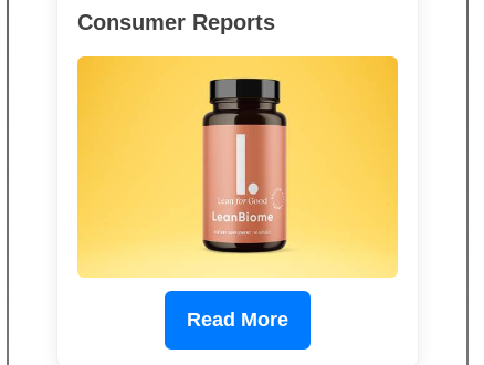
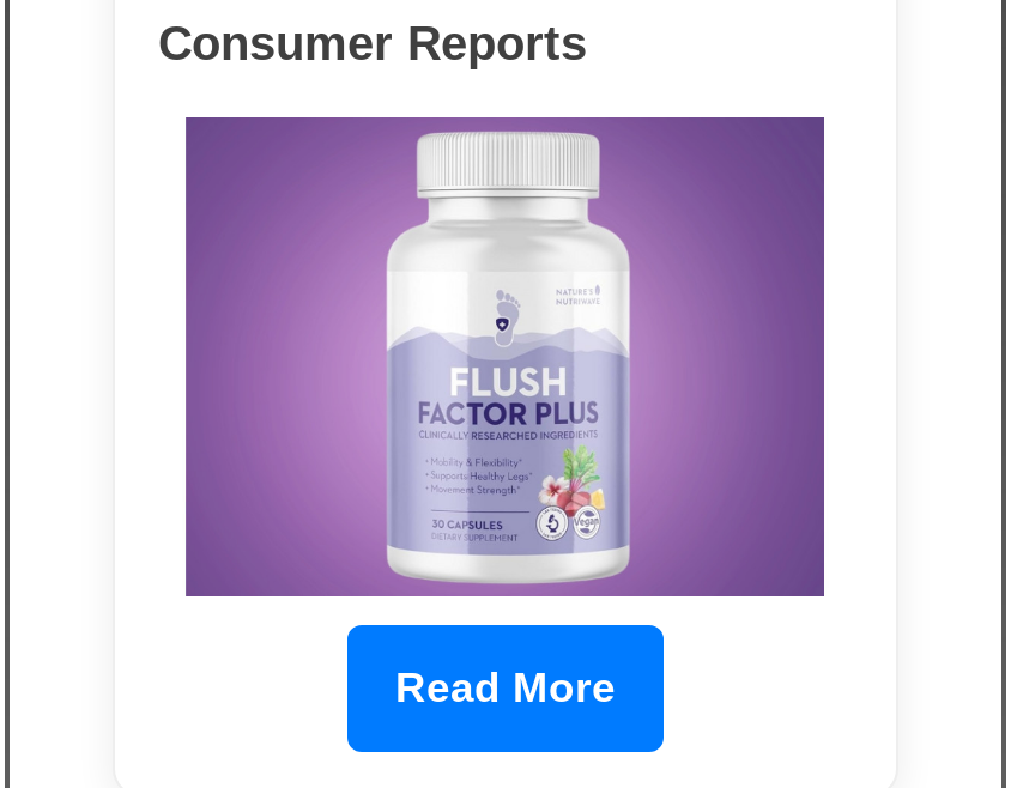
- [image]
+ [image]
